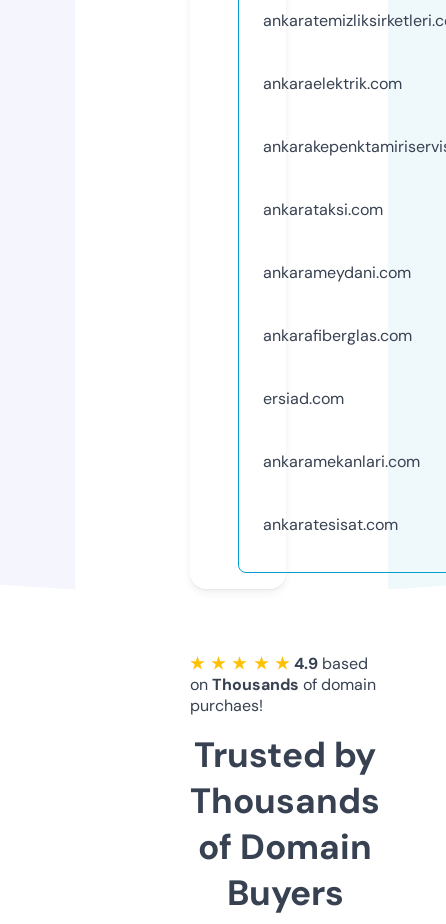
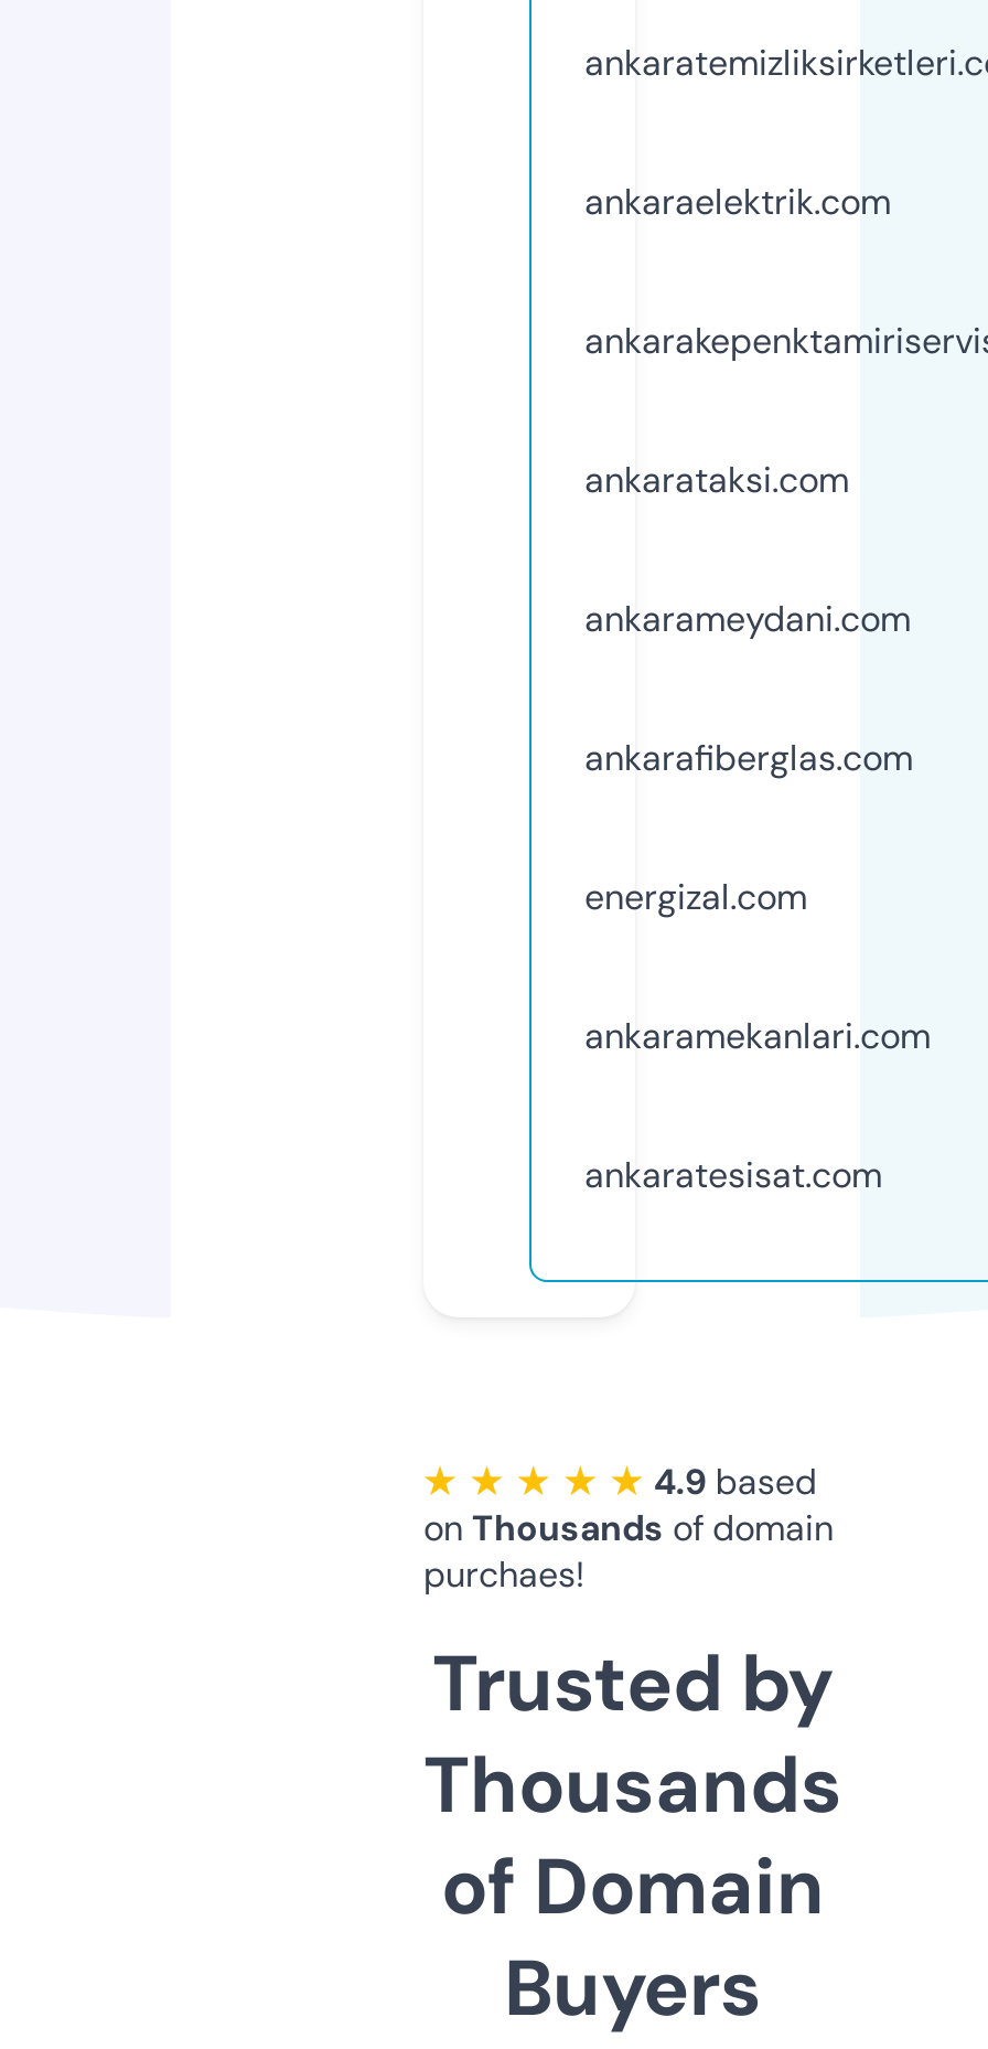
- ersiad.com
+ energizal.com
